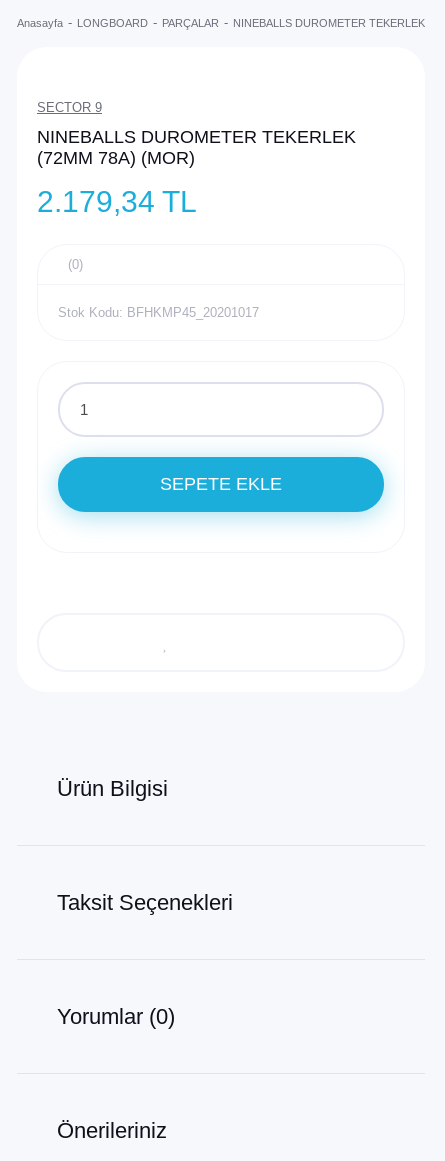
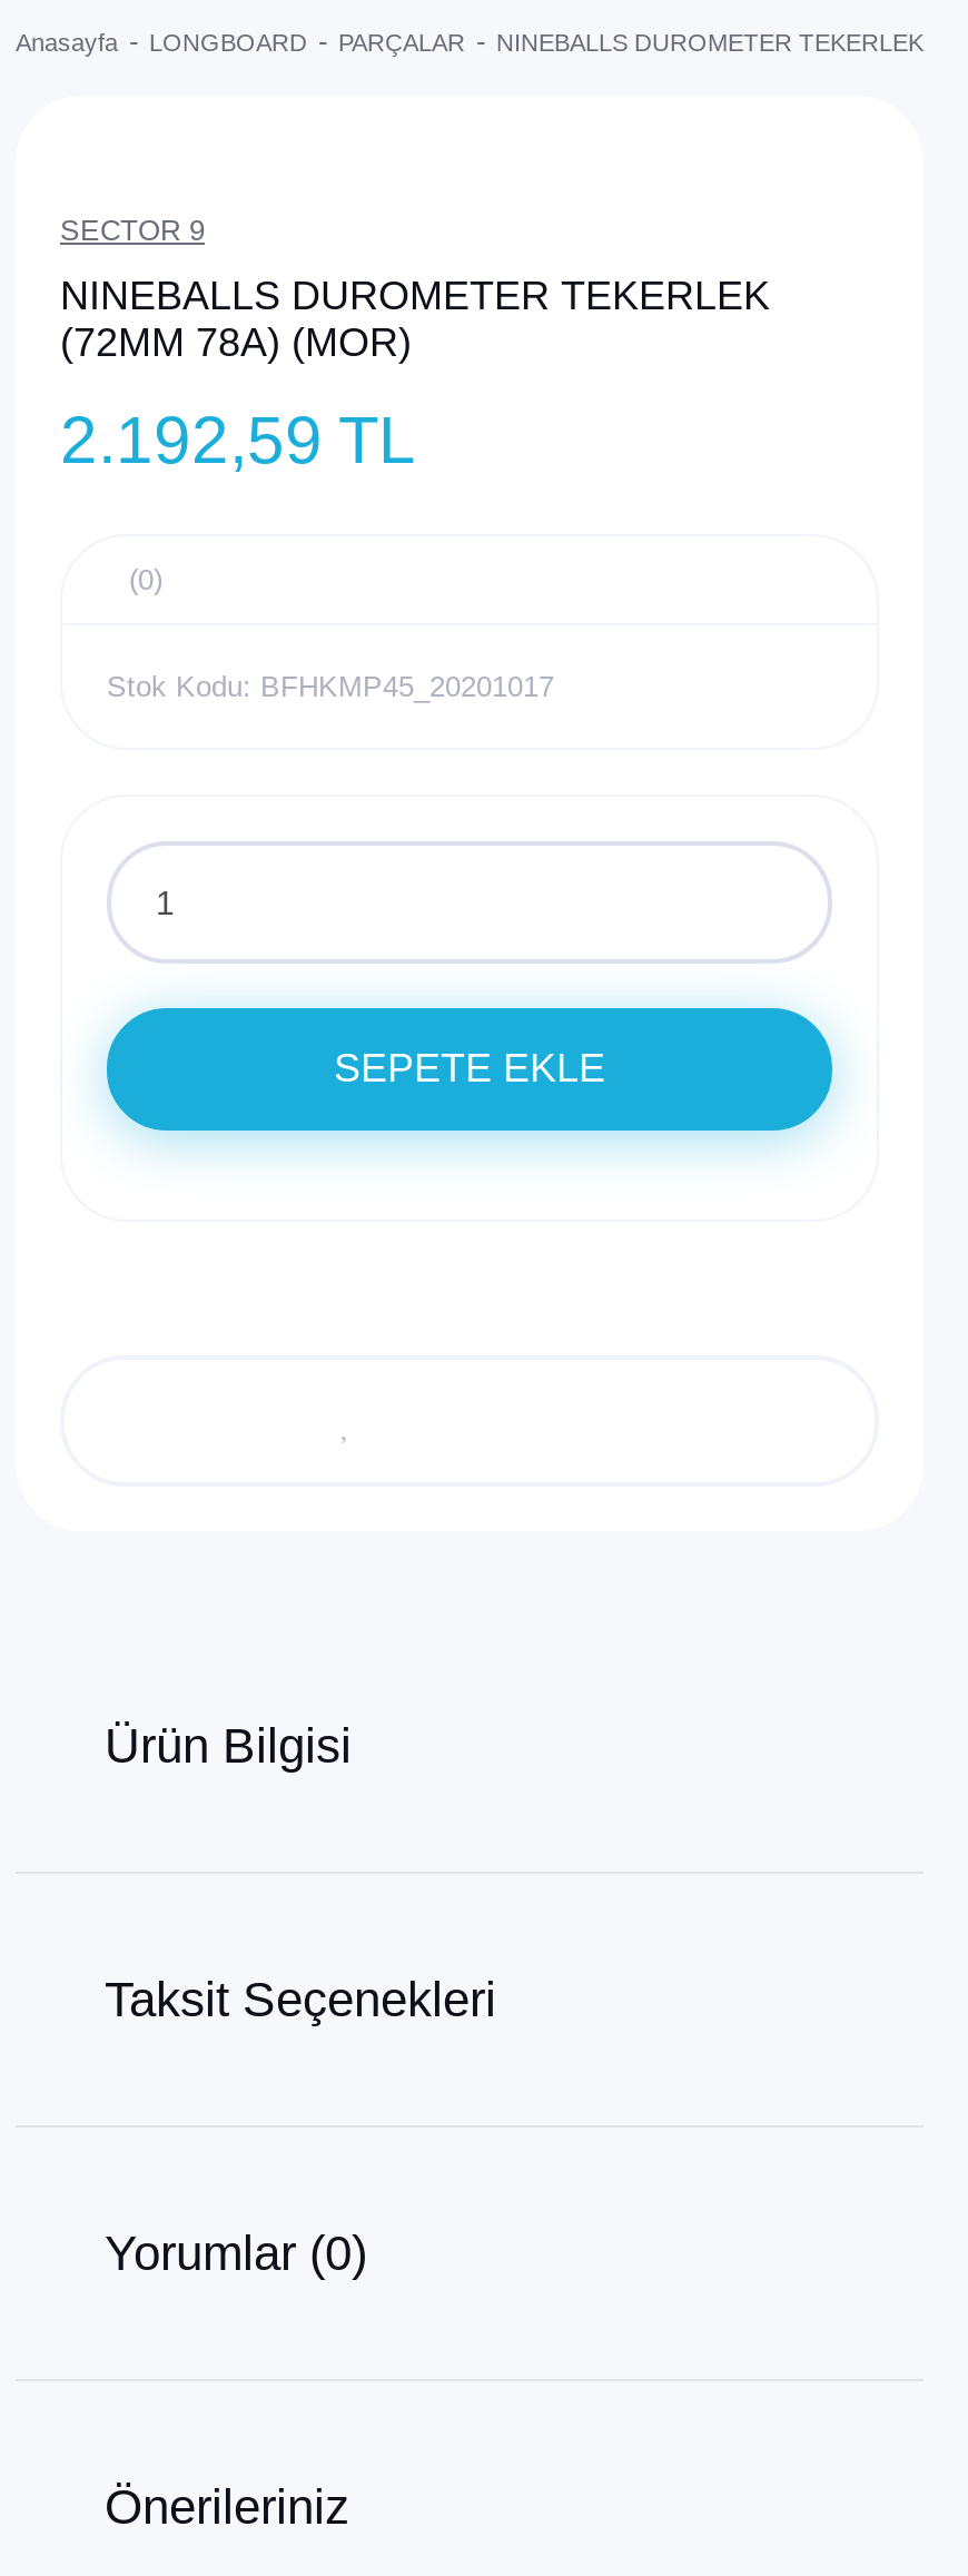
- 2.179,34 TL
+ 2.192,59 TL
